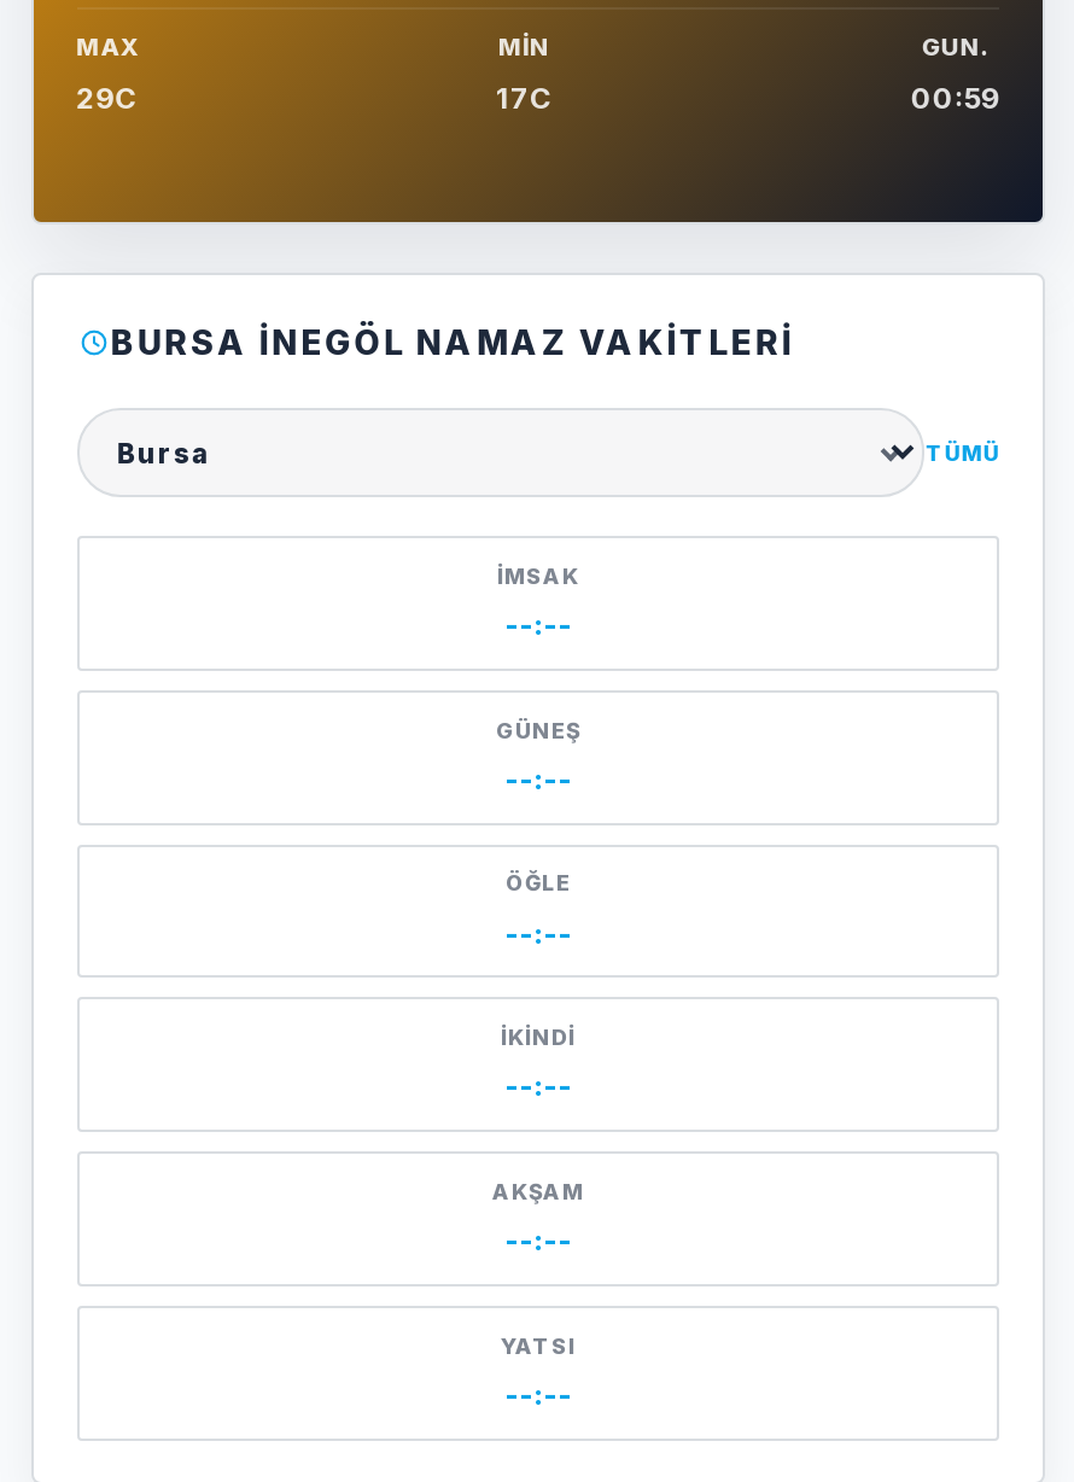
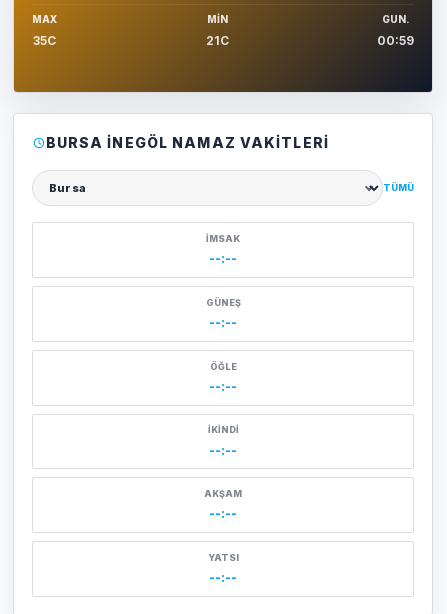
- 29C
+ 35C

- 17C
+ 21C
